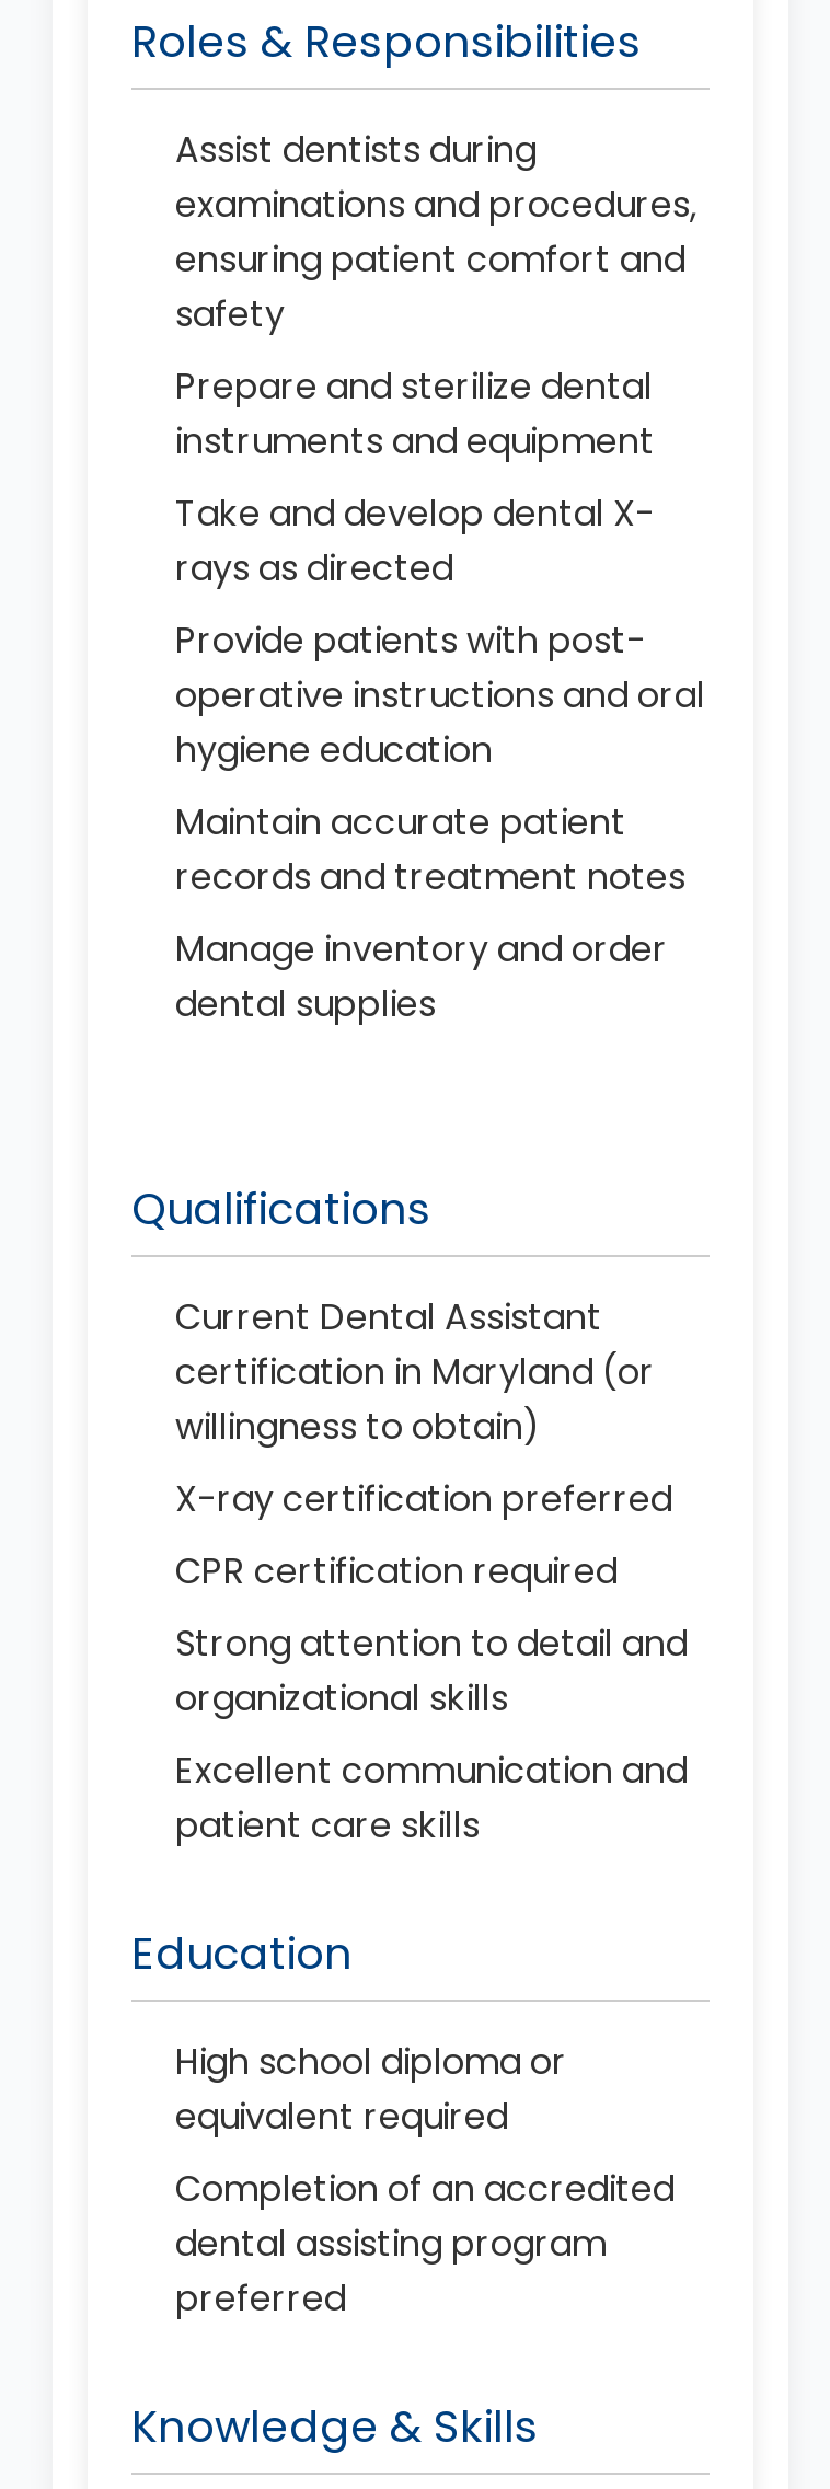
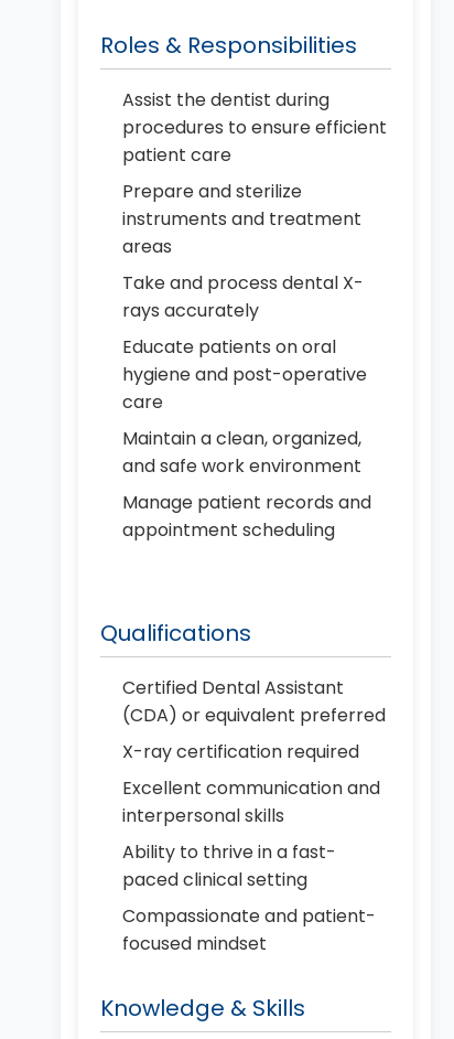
- Assist dentists during
- examinations and procedures,
- ensuring patient comfort and
- safety
- Prepare and sterilize dental
- instruments and equipment
- Take and develop dental X-
- rays as directed
- Provide patients with post-
- operative instructions and oral
- hygiene education
- Maintain accurate patient
- records and treatment notes
- Manage inventory and order
- dental supplies
+ Assist the dentist during
+ procedures to ensure efficient
+ patient care
+ Prepare and sterilize
+ instruments and treatment
+ areas
+ Take and process dental X-
+ rays accurately
+ Educate patients on oral
+ hygiene and post-operative
+ care
+ Maintain a clean, organized,
+ and safe work environment
+ Manage patient records and
+ appointment scheduling

- Current Dental Assistant
- certification in Maryland (or
- willingness to obtain)
- X-ray certification preferred
- CPR certification required
- Strong attention to detail and
- organizational skills
+ Certified Dental Assistant
+ (CDA) or equivalent preferred
+ X-ray certification required

- patient care skills
- Education
- High school diploma or
- equivalent required
- Completion of an accredited
- dental assisting program
- preferred
+ interpersonal skills
+ Ability to thrive in a fast-
+ paced clinical setting
+ Compassionate and patient-
+ focused mindset
